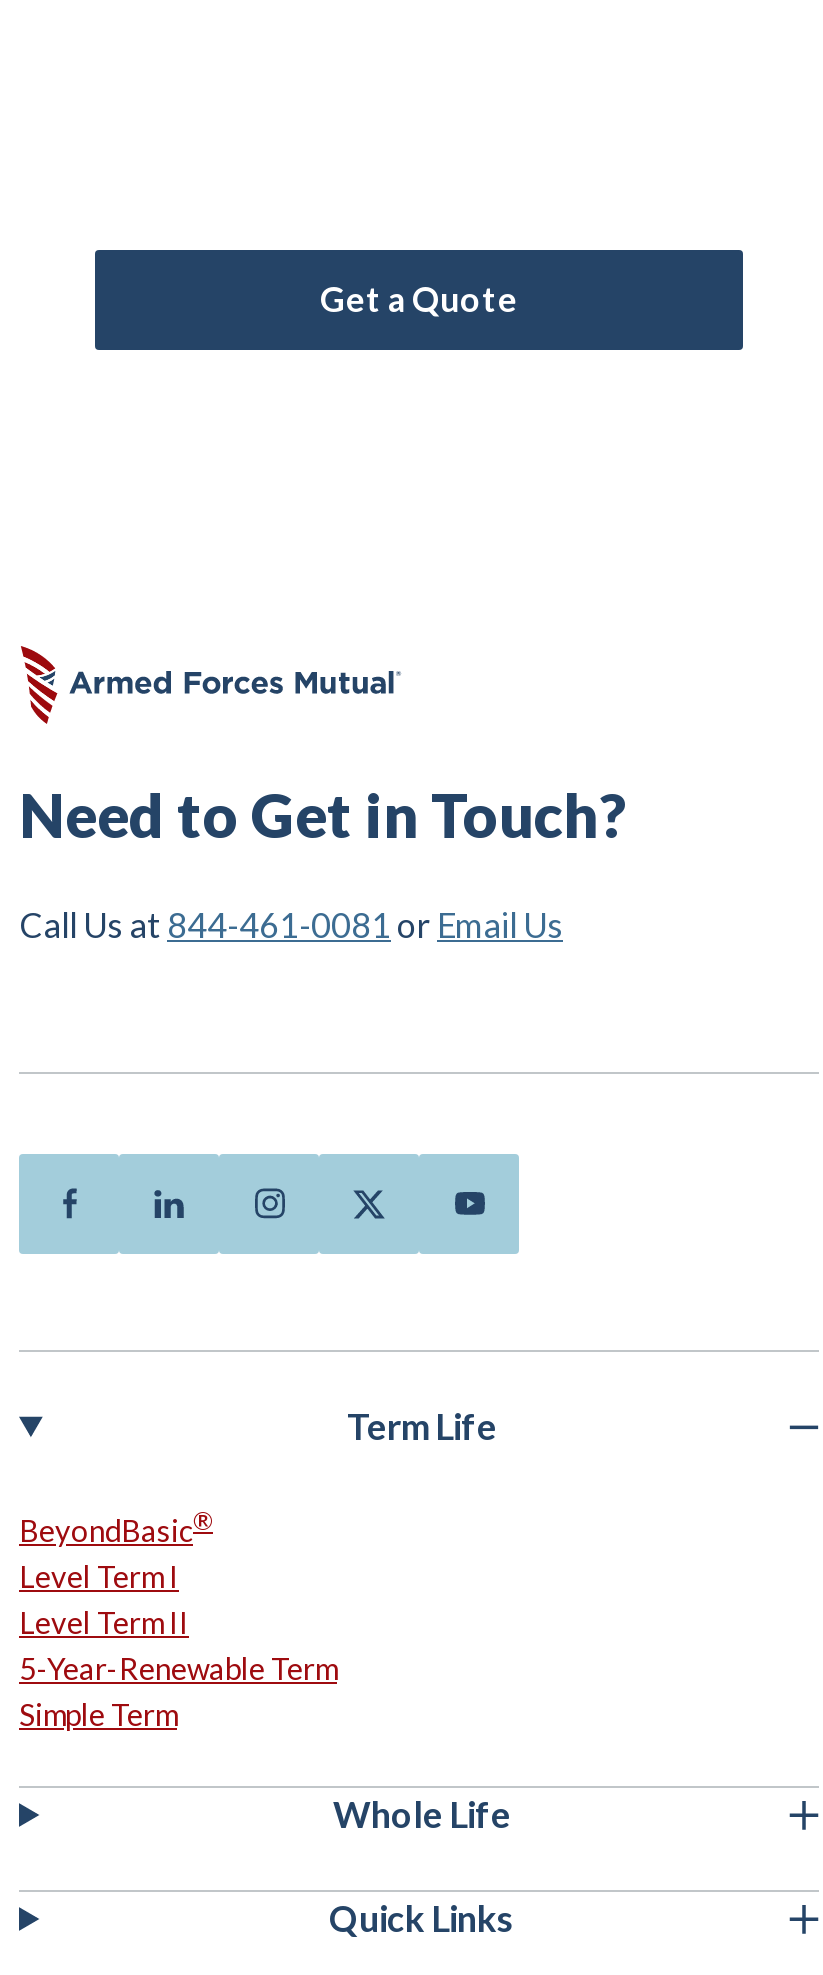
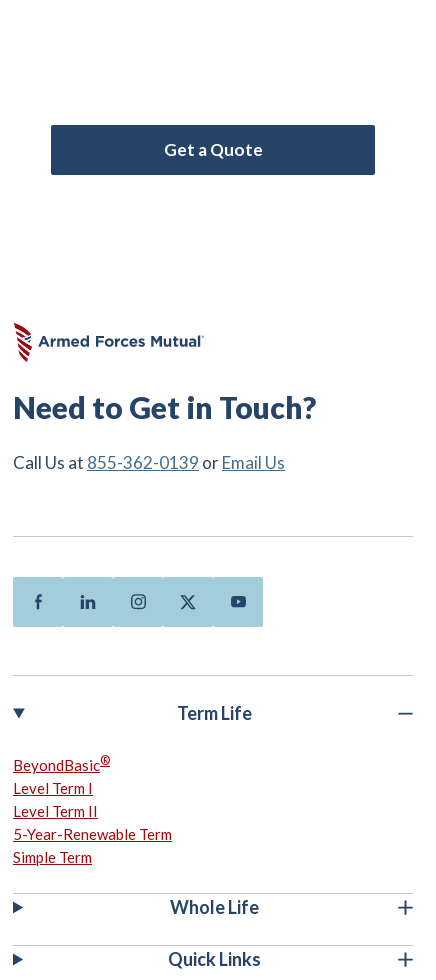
- Call Us at 844-461-0081 or Email Us
+ Call Us at 855-362-0139 or Email Us
